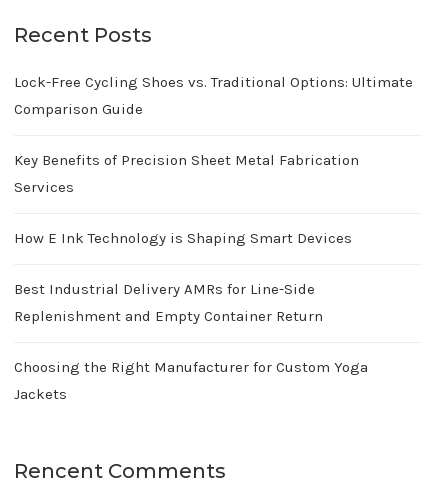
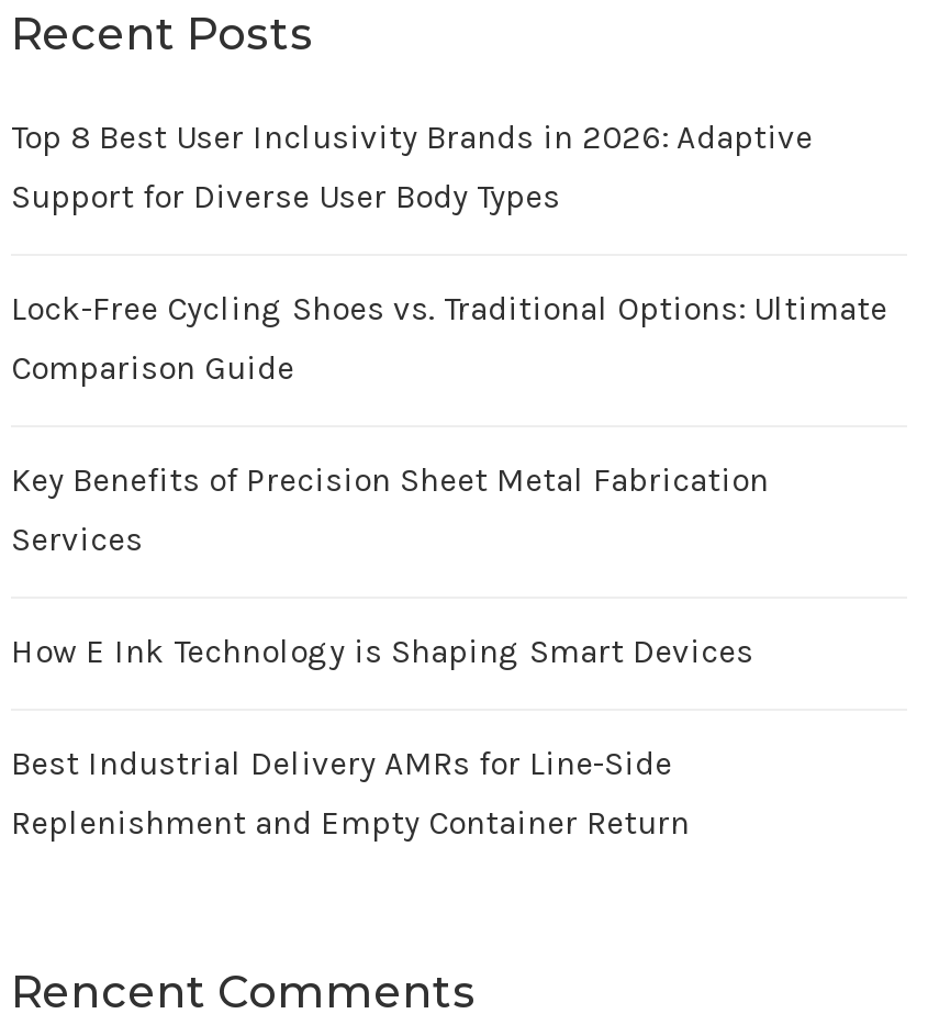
+ Top 8 Best User Inclusivity Brands in 2026: Adaptive
+ Support for Diverse User Body Types

moved down: Lock-Free Cycling Shoes vs. Traditional Options: Ultimate | Comparison Guide | Key Benefits of Precision Sheet Metal Fabrication | Services | How E Ink Technology is Shaping Smart Devices | Best Industrial Delivery AMRs for Line-Side | Replenishment and Empty Container Return

- Choosing the Right Manufacturer for Custom Yoga
- Jackets
